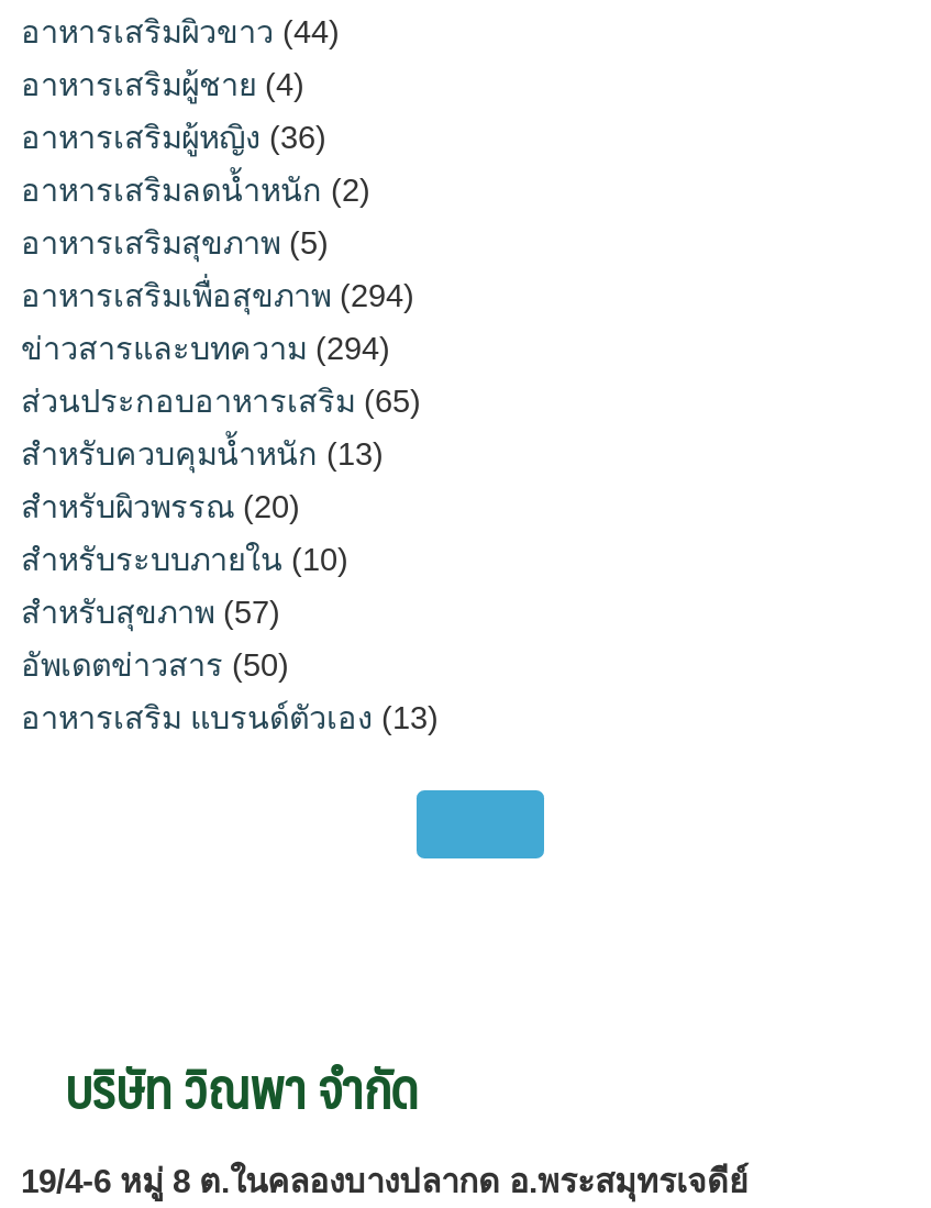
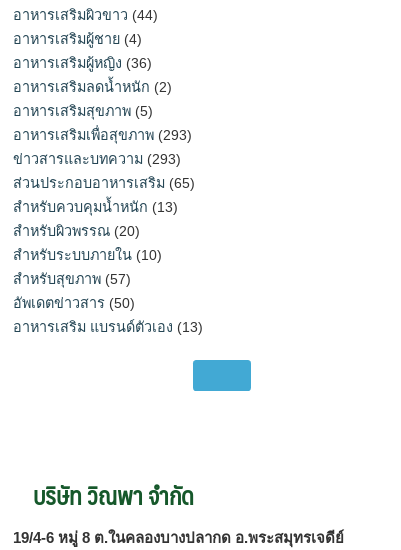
- อาหารเสริมเพื่อสุขภาพ(294)
+ อาหารเสริมเพื่อสุขภาพ(293)

- ข่าวสารและบทความ(294)
+ ข่าวสารและบทความ(293)
